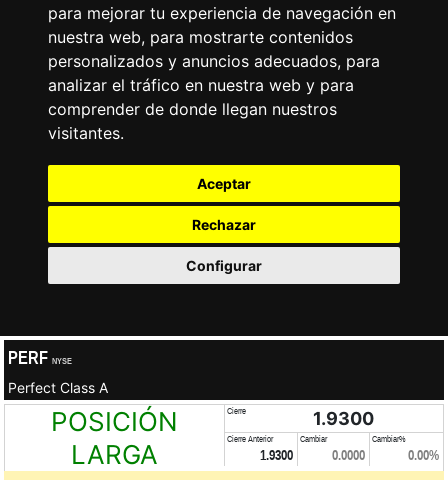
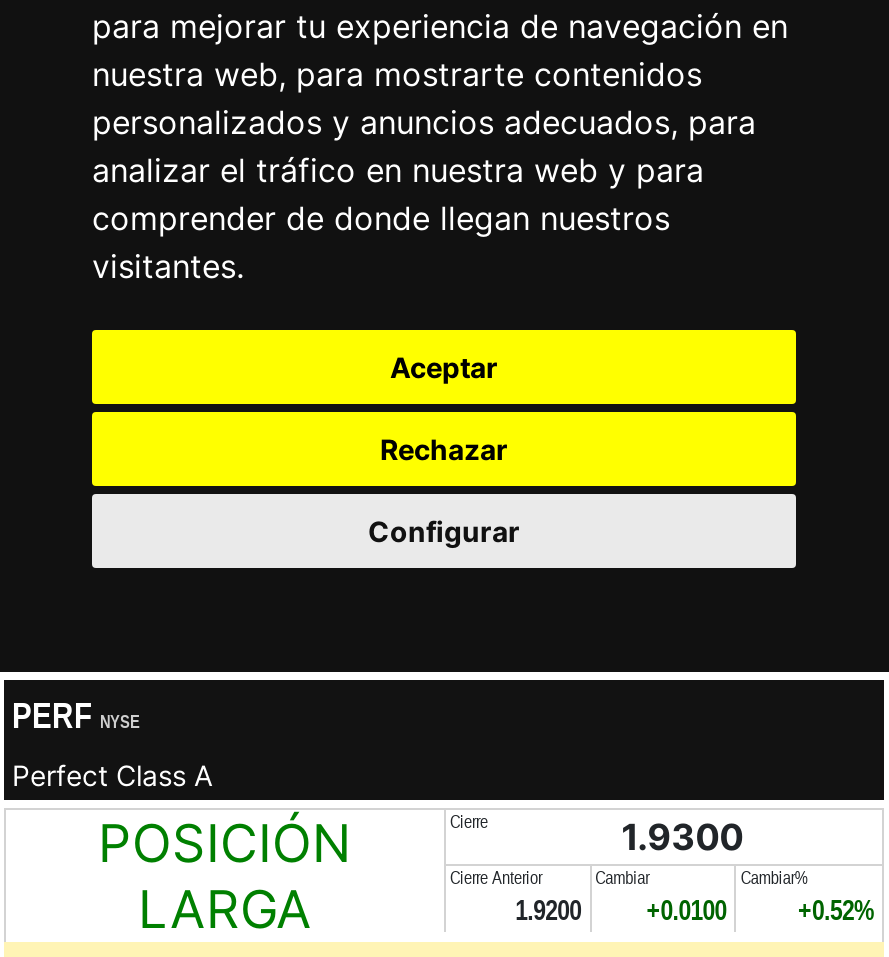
- 1.9300
+ 1.9200

- 0.0000
+ +0.0100

- 0.00%
+ +0.52%
